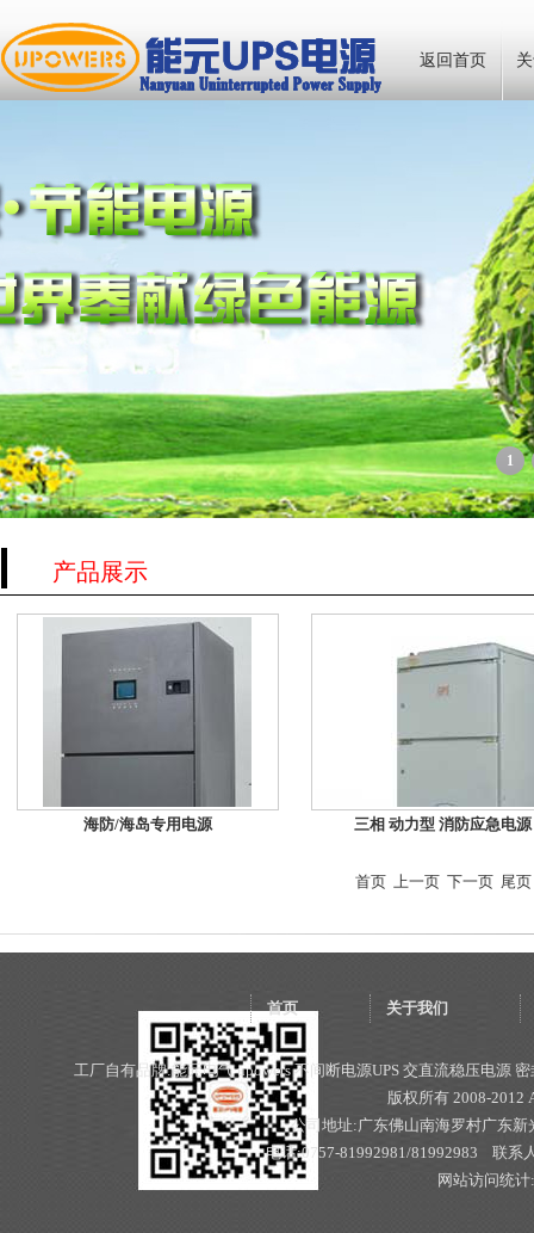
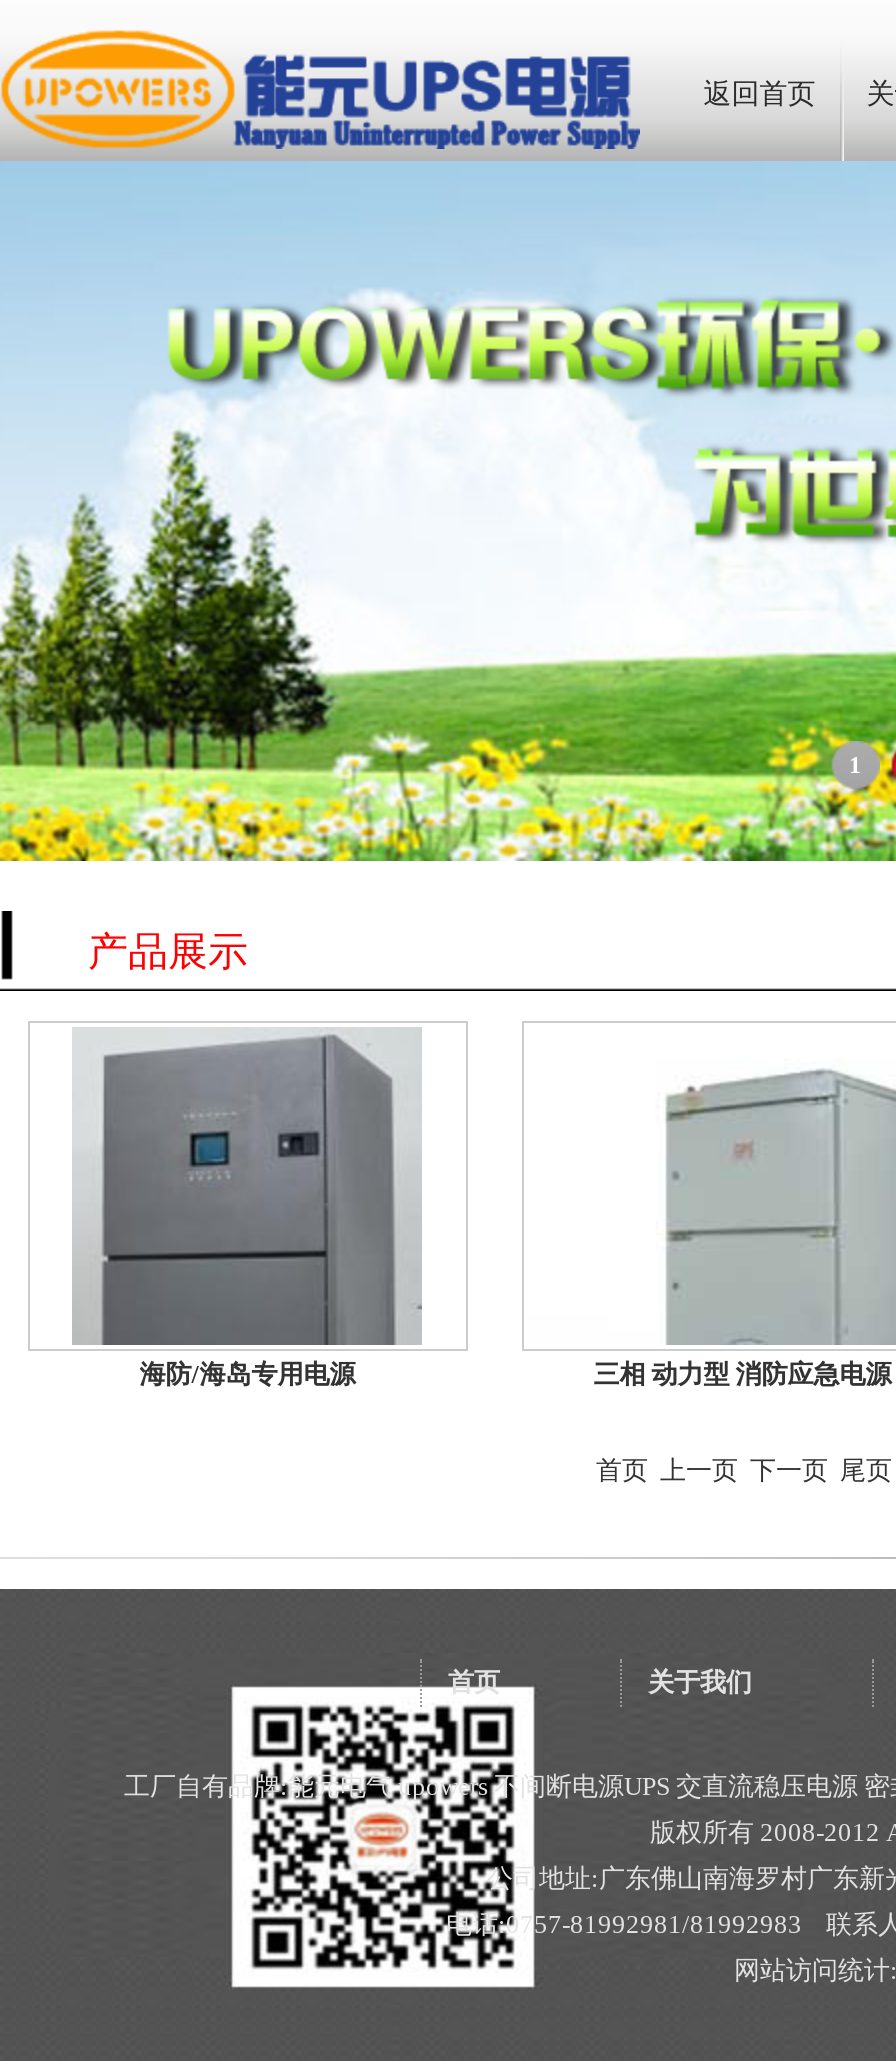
- [image]
+ [image]
